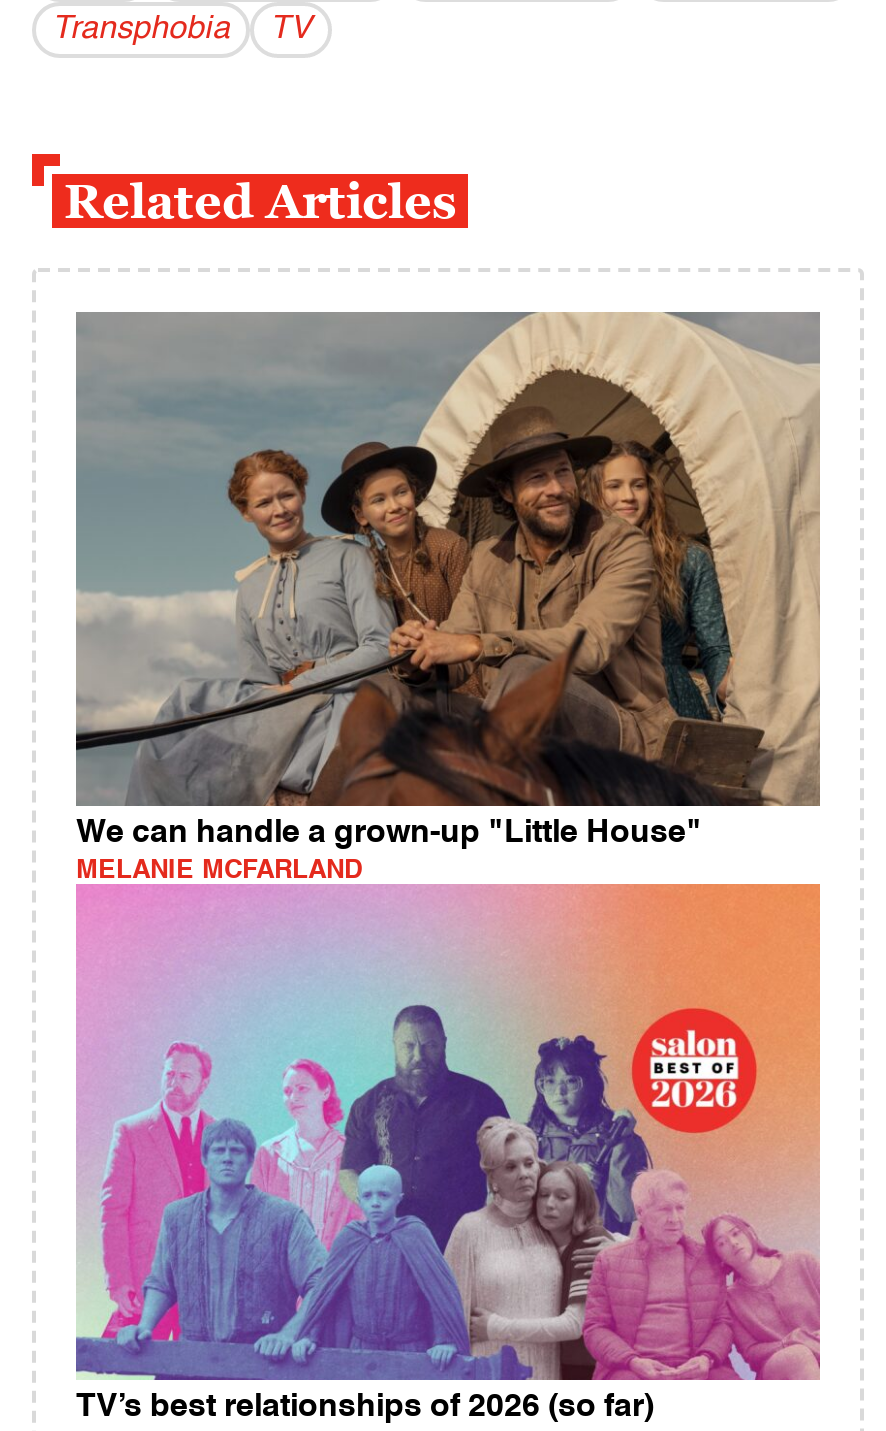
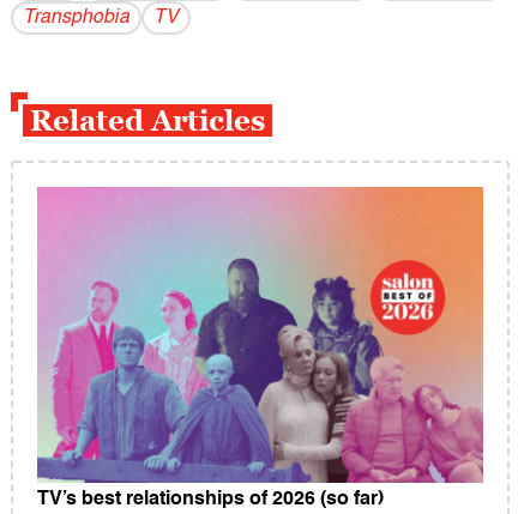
- [image]
- We can handle a grown-up "Little House"
- MELANIE MCFARLAND
